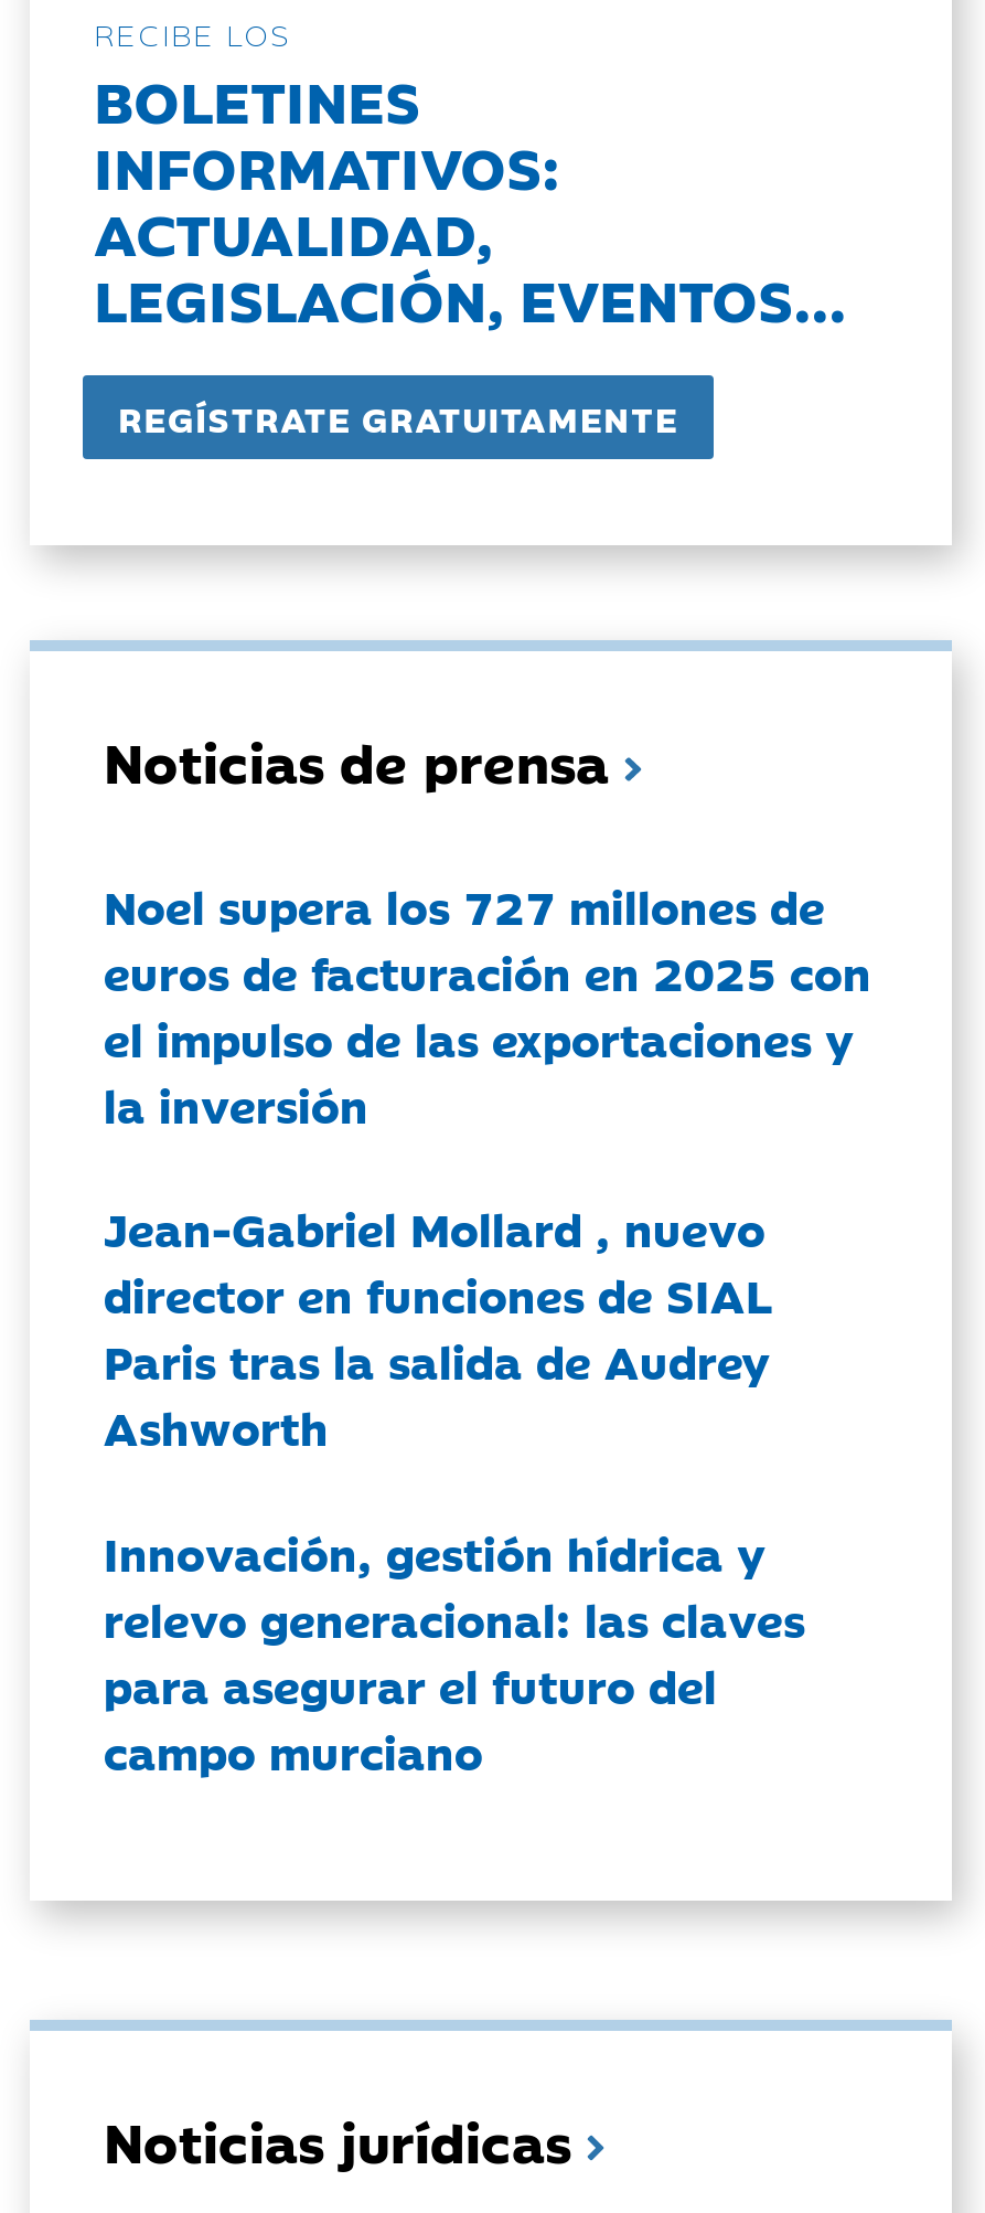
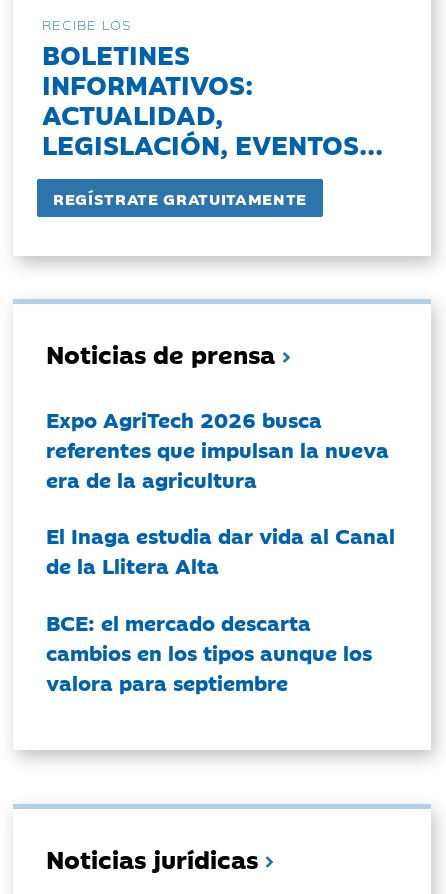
- Noel supera los 727 millones de
- euros de facturación en 2025 con
- el impulso de las exportaciones y
- la inversión
+ Expo AgriTech 2026 busca
+ referentes que impulsan la nueva
+ era de la agricultura

- Jean-Gabriel Mollard , nuevo
- director en funciones de SIAL
- Paris tras la salida de Audrey
- Ashworth
+ El Inaga estudia dar vida al Canal
+ de la Llitera Alta

- Innovación, gestión hídrica y
- relevo generacional: las claves
- para asegurar el futuro del
- campo murciano
+ BCE: el mercado descarta
+ cambios en los tipos aunque los
+ valora para septiembre
